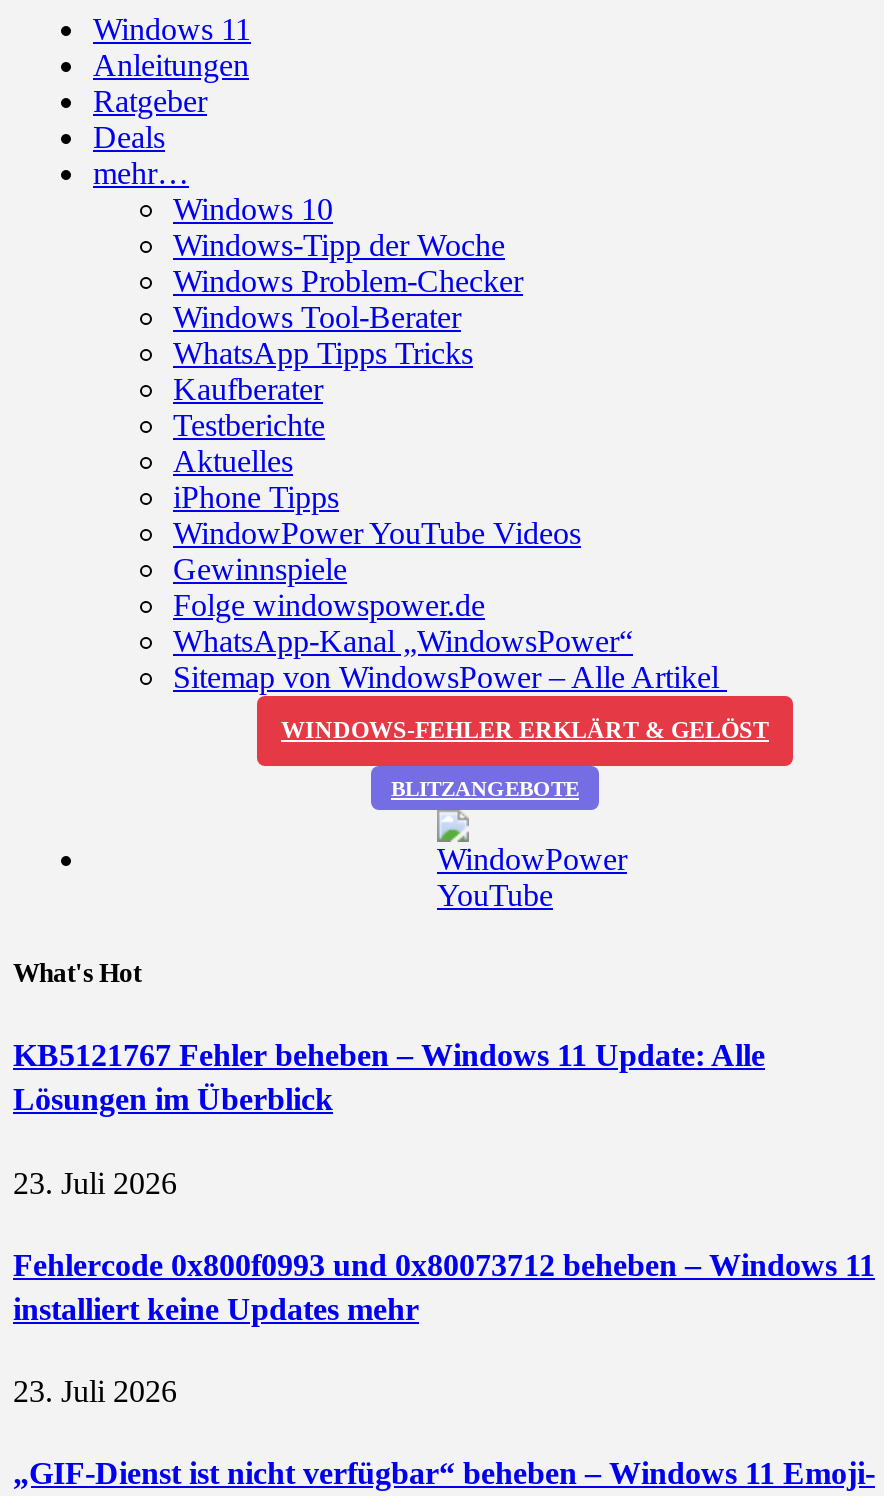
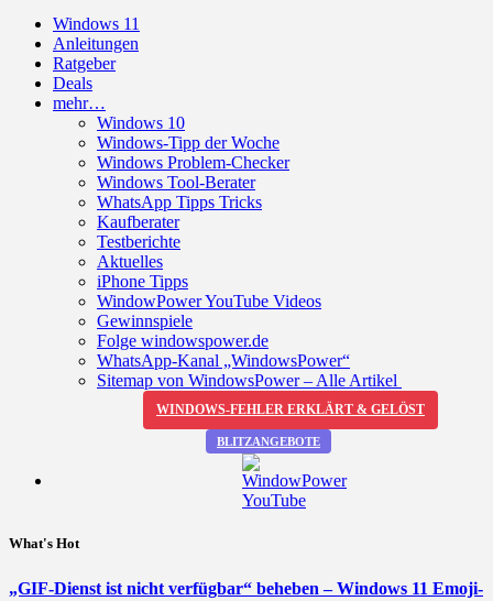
- KB5121767 Fehler beheben – Windows 11 Update: Alle
- Lösungen im Überblick
- 23. Juli 2026
- Fehlercode 0x800f0993 und 0x80073712 beheben – Windows 11
- installiert keine Updates mehr
- 23. Juli 2026
